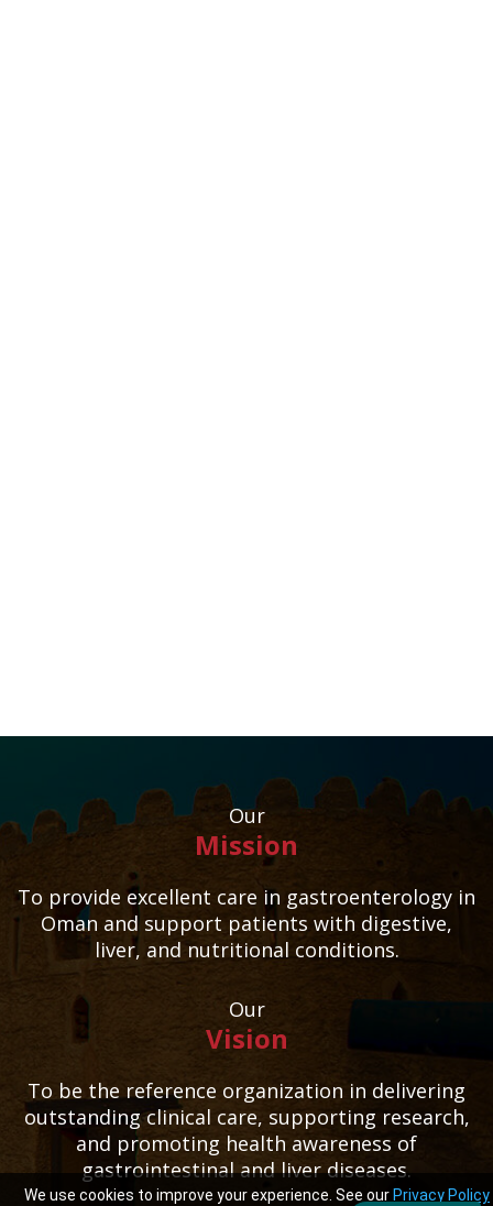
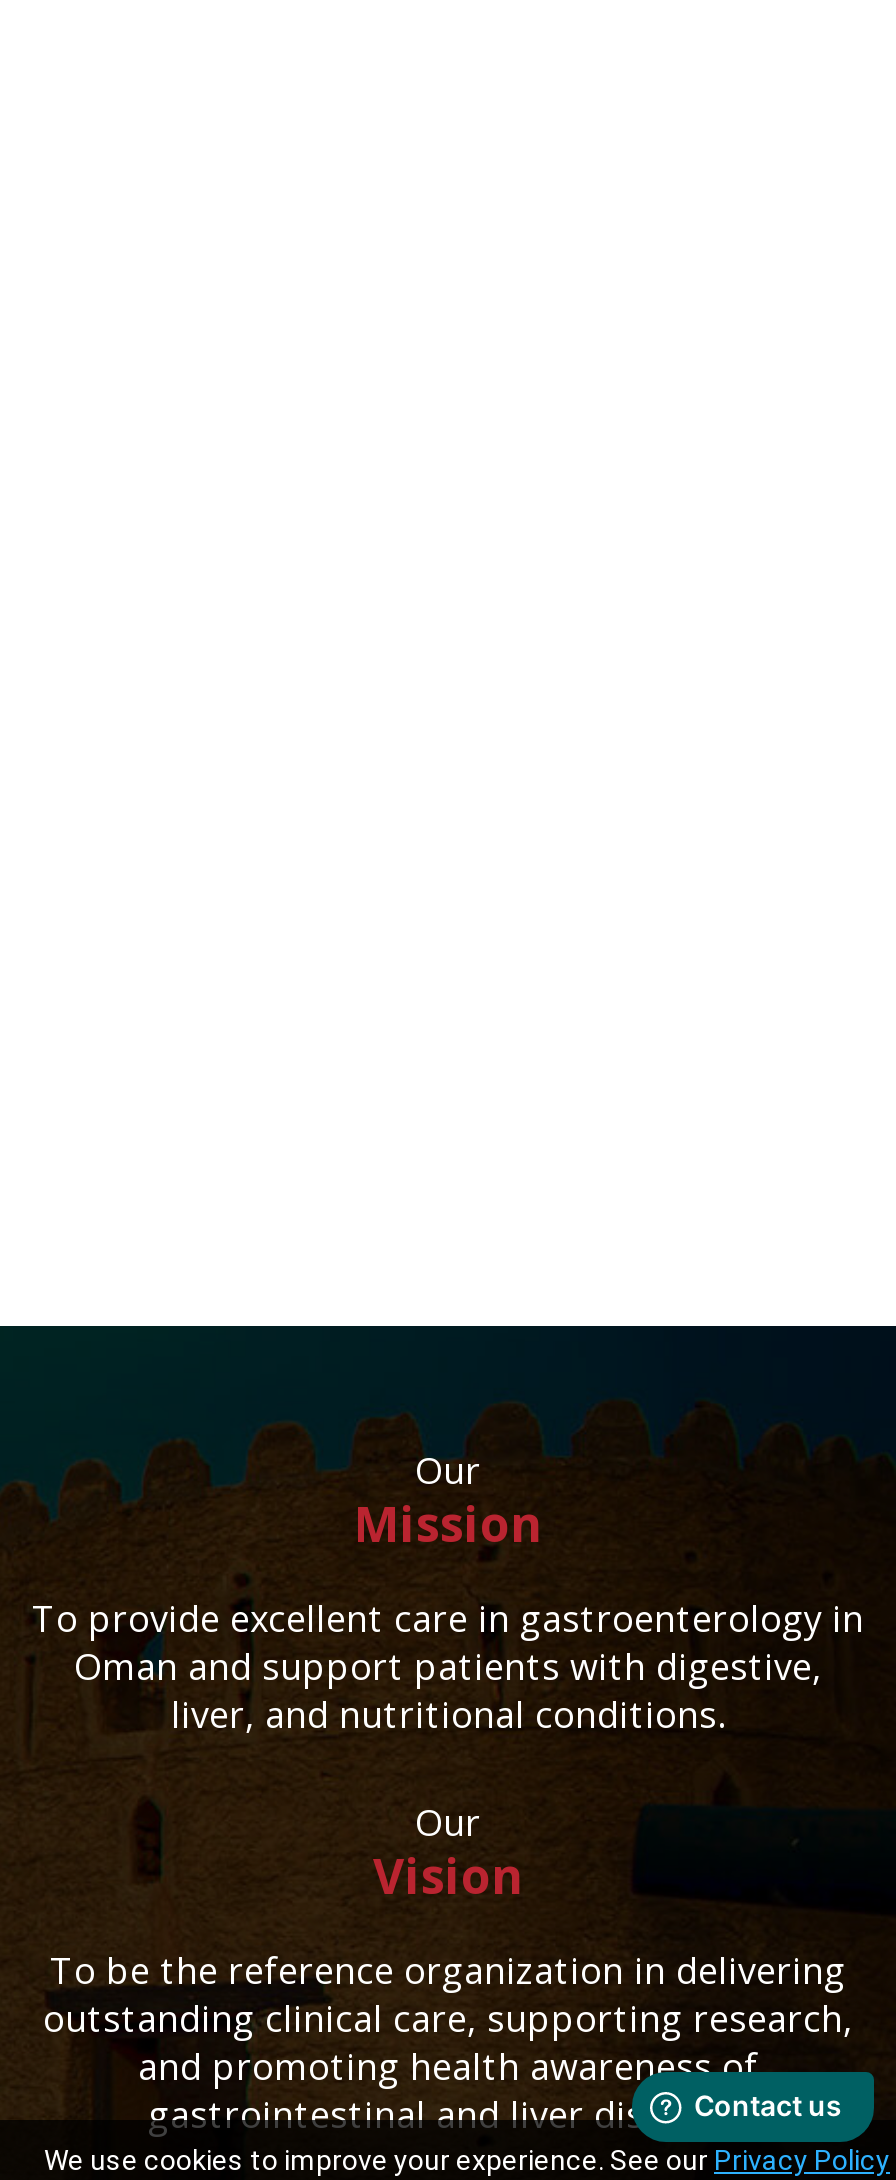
+ [image]
